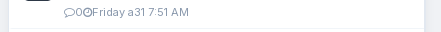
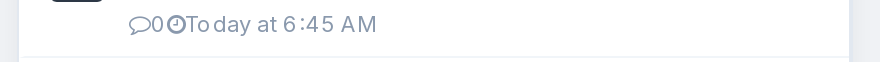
- 0 Friday a31 7:51 AM
+ 0 Today at 6:45 AM
